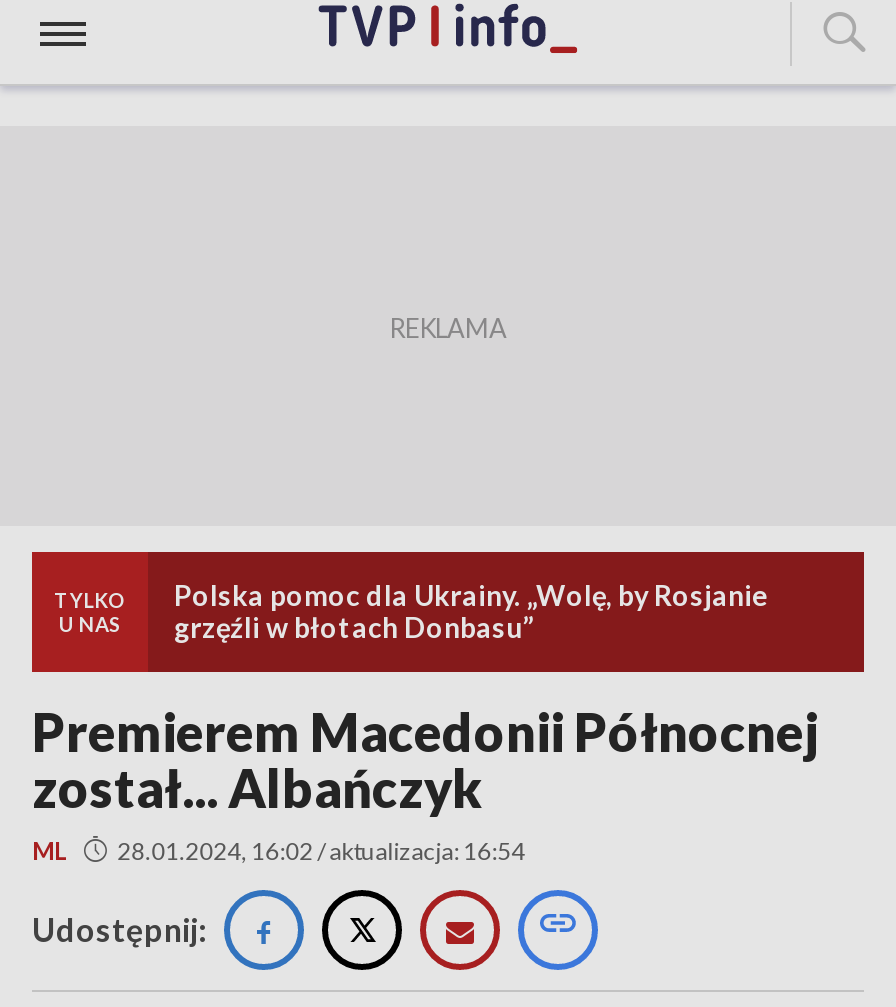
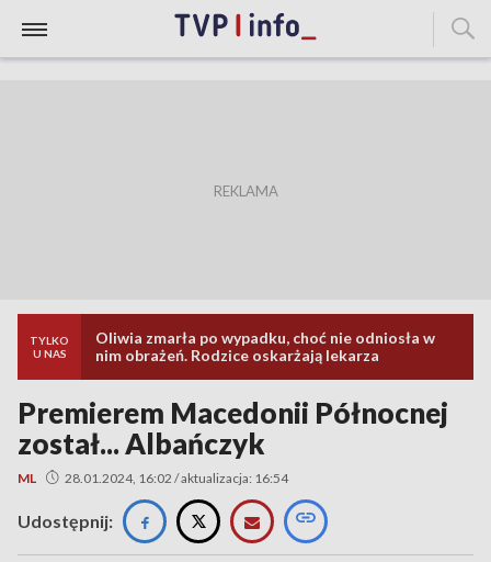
- Polska pomoc dla Ukrainy. „Wolę, by Rosjanie
- grzęźli w błotach Donbasu”
+ Oliwia zmarła po wypadku, choć nie odniosła w
+ nim obrażeń. Rodzice oskarżają lekarza
